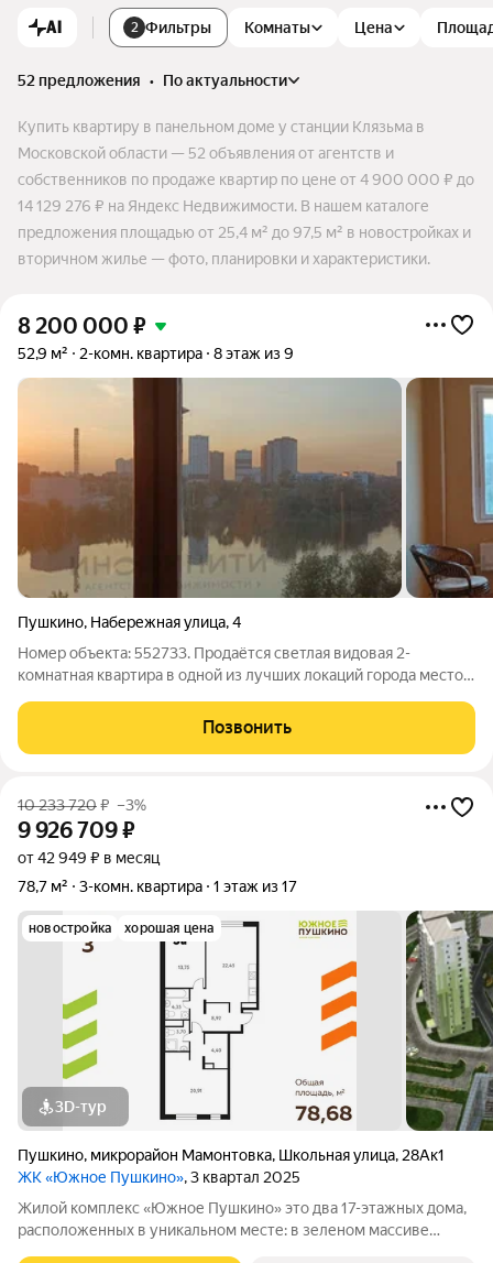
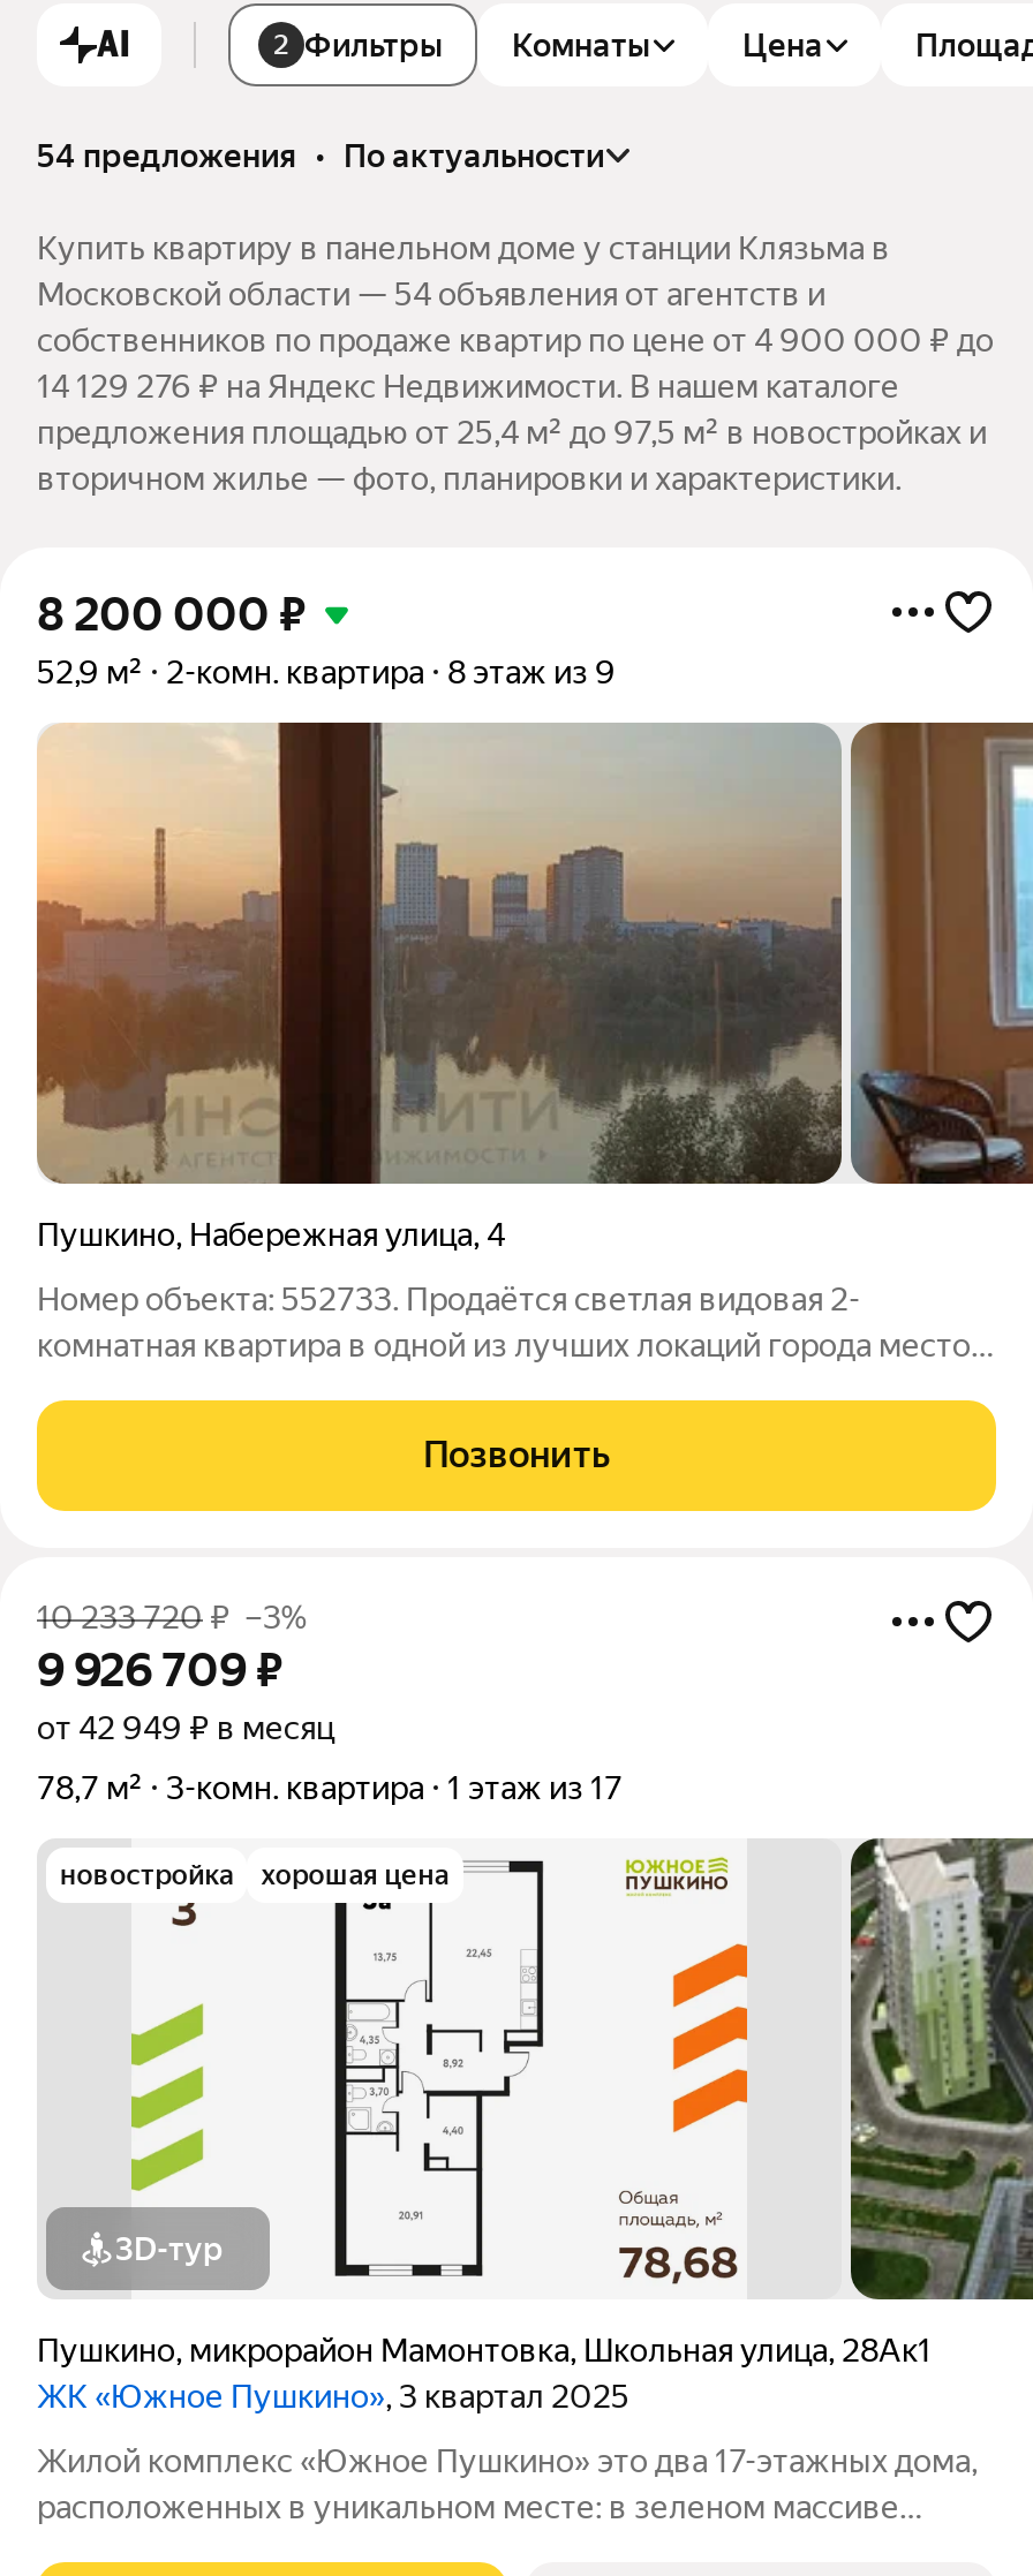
- 52 предложения • по актуальности
+ 54 предложения • по актуальности

- Московской области — 52 объявления от агентств и
+ Московской области — 54 объявления от агентств и
